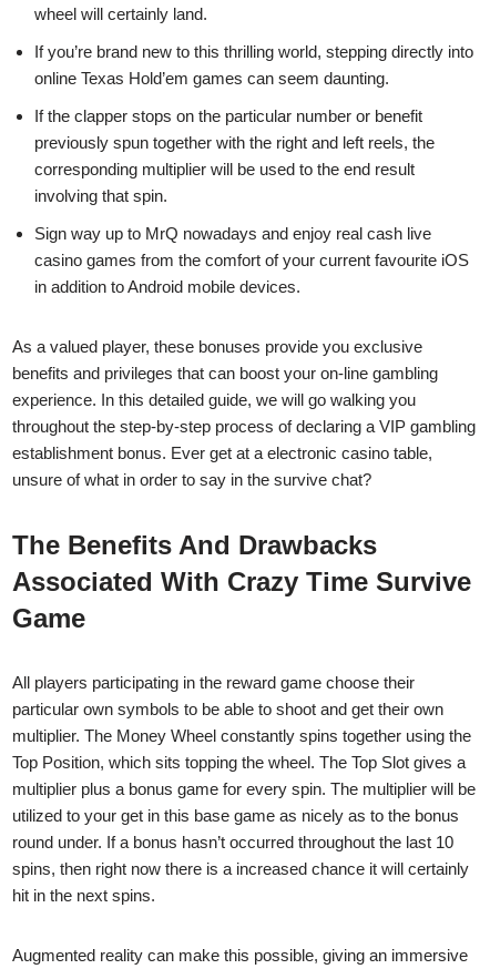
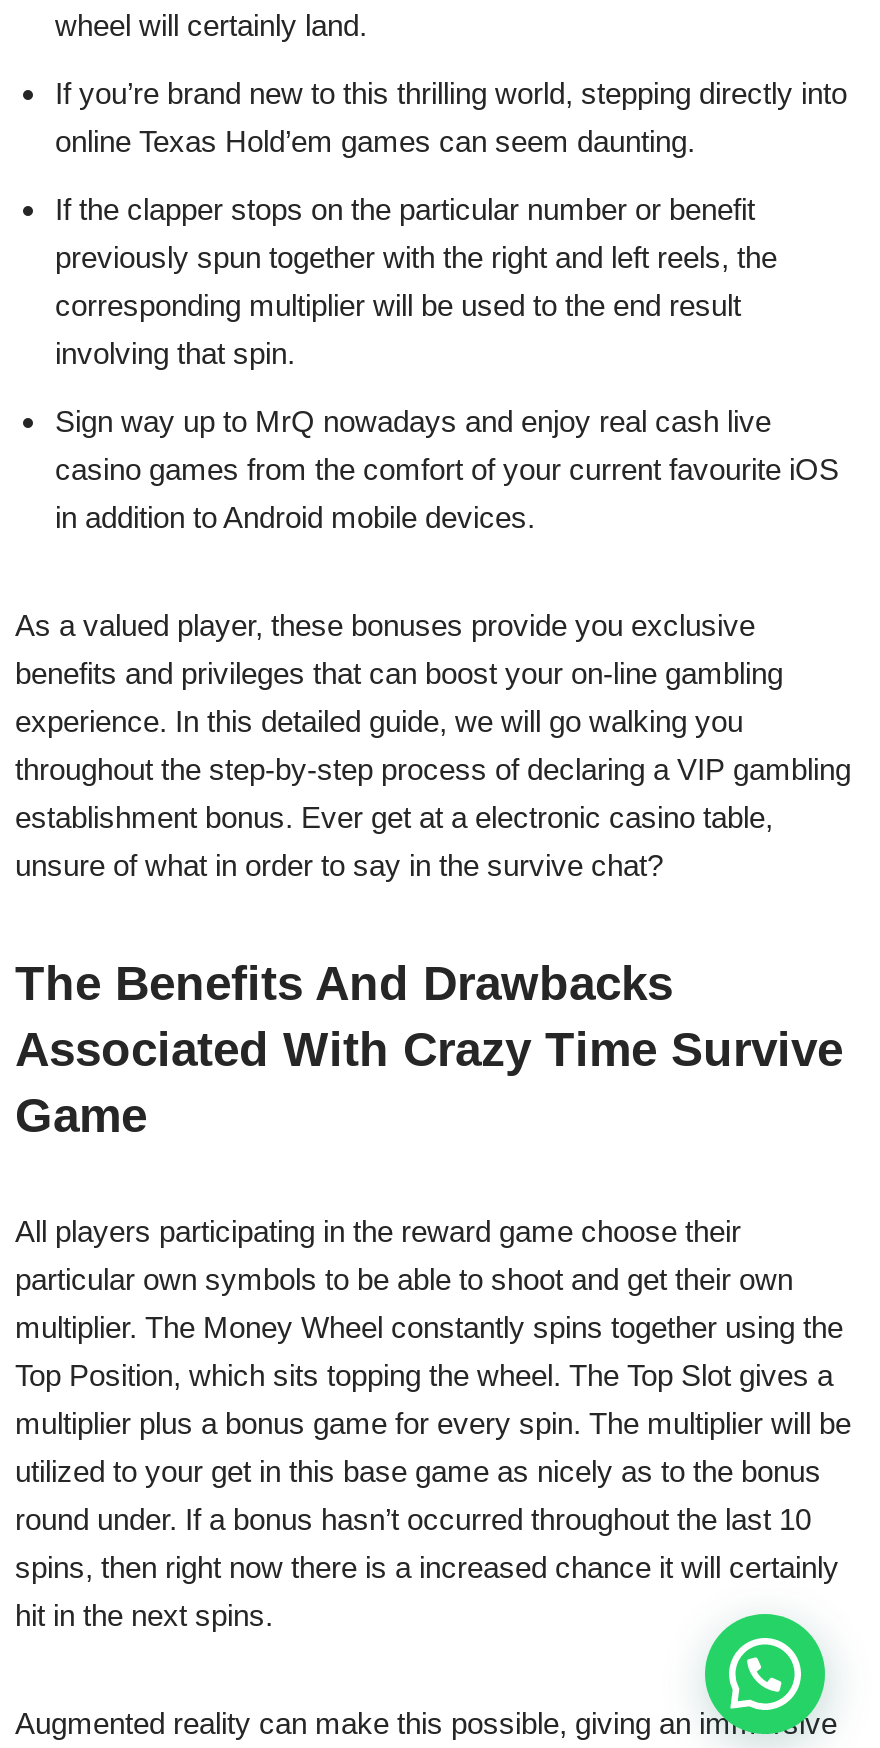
+ [image]
